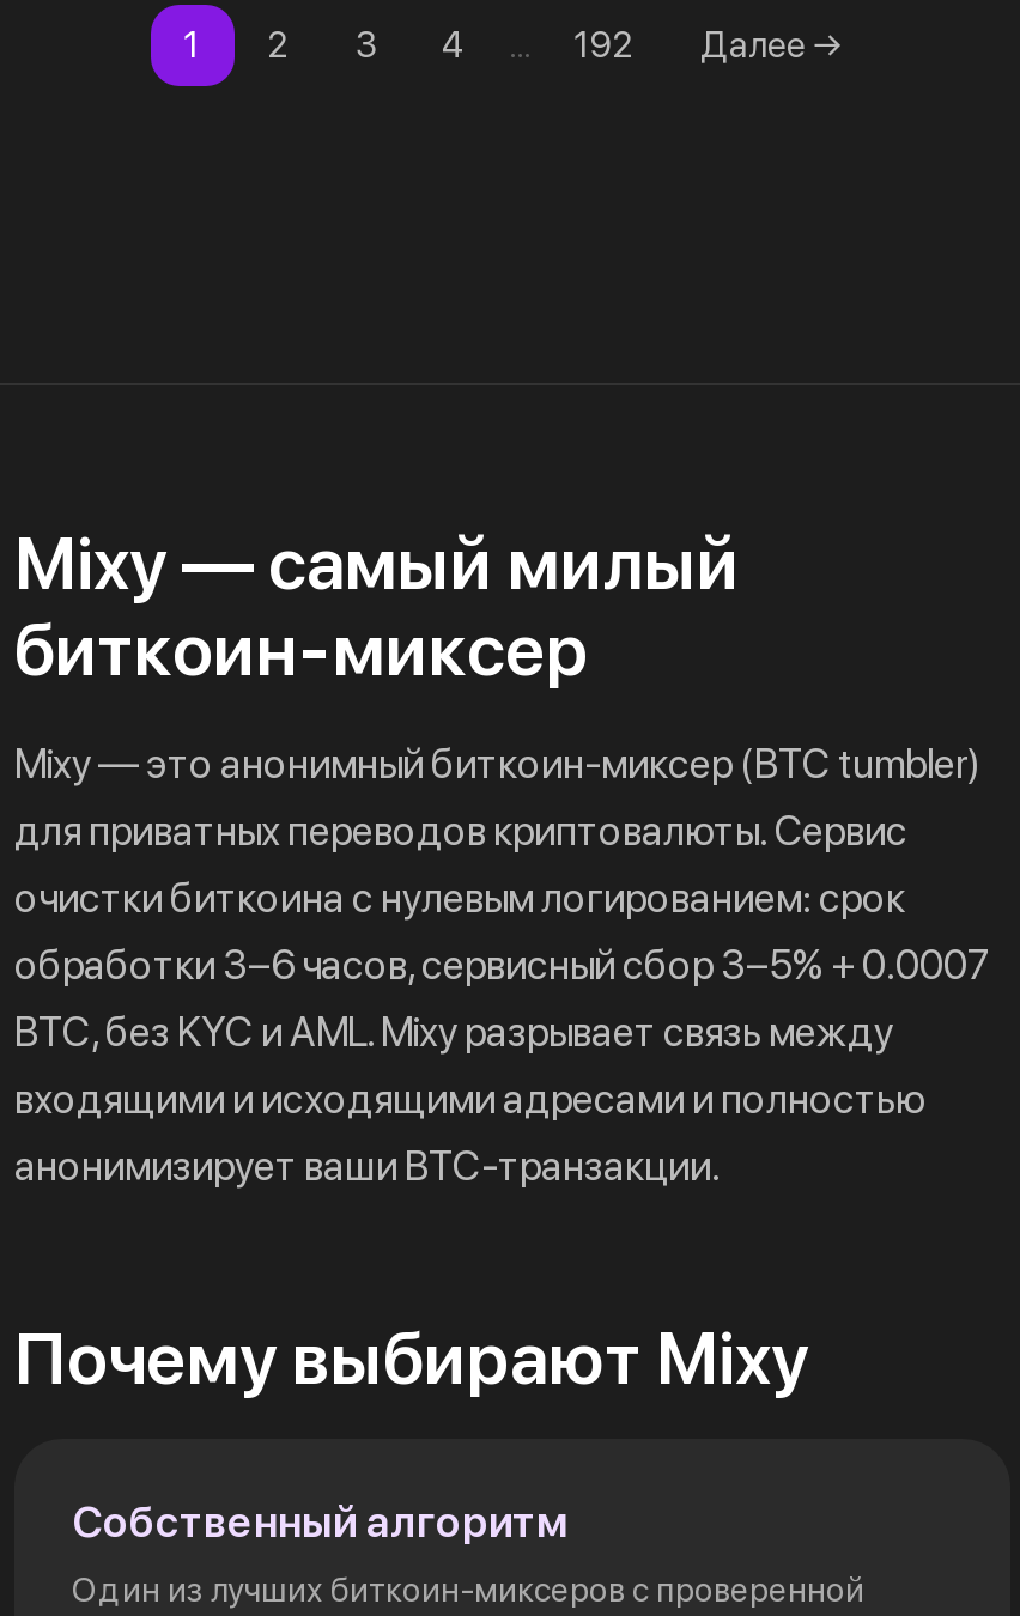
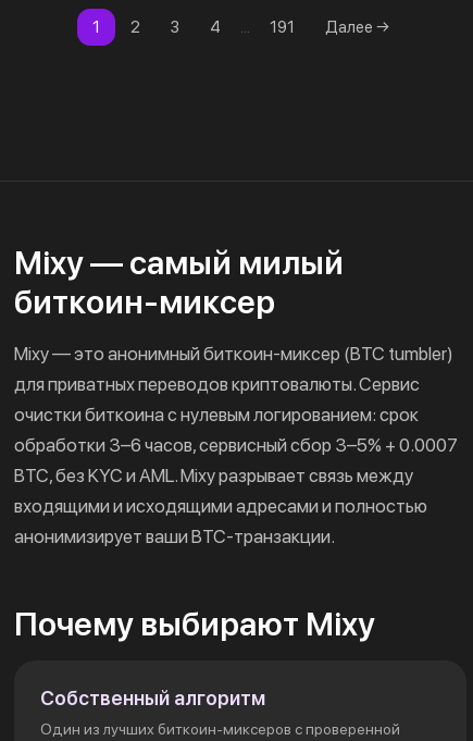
- 192
+ 191
